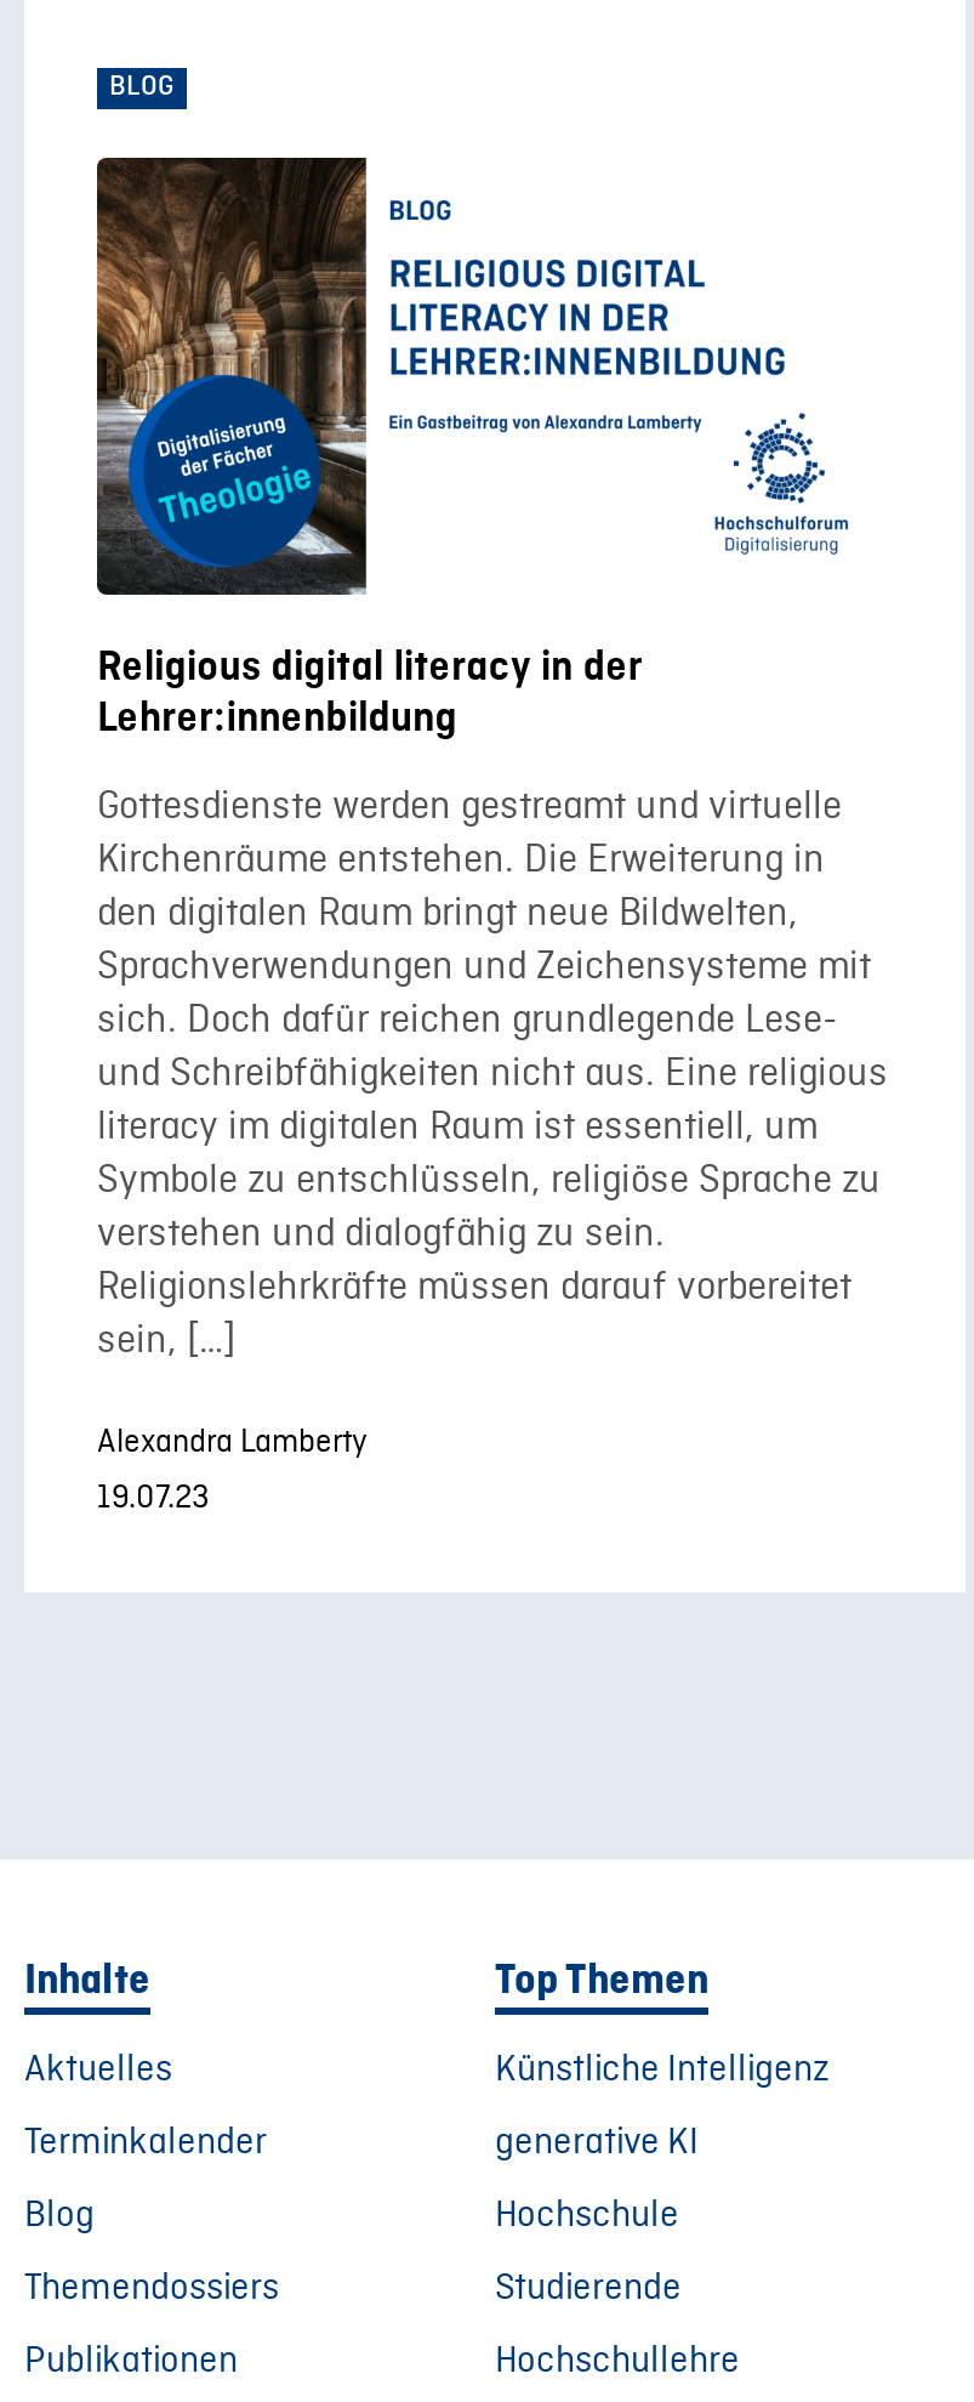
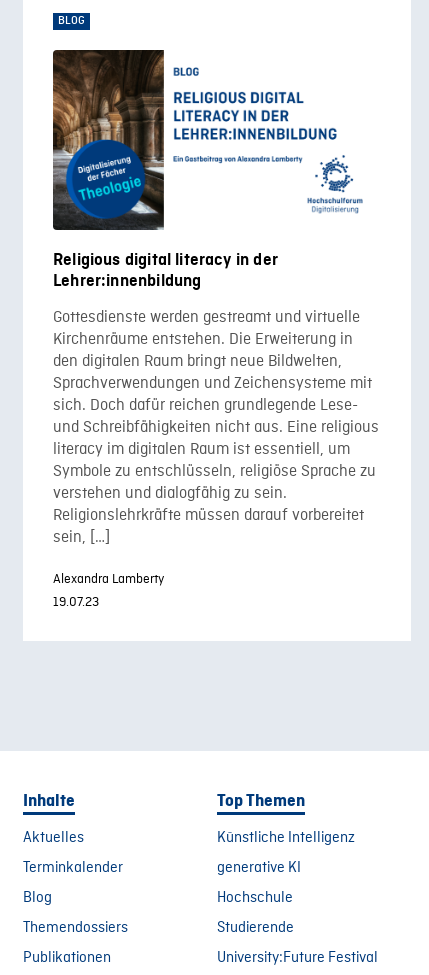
- Hochschullehre
+ University:Future Festival
